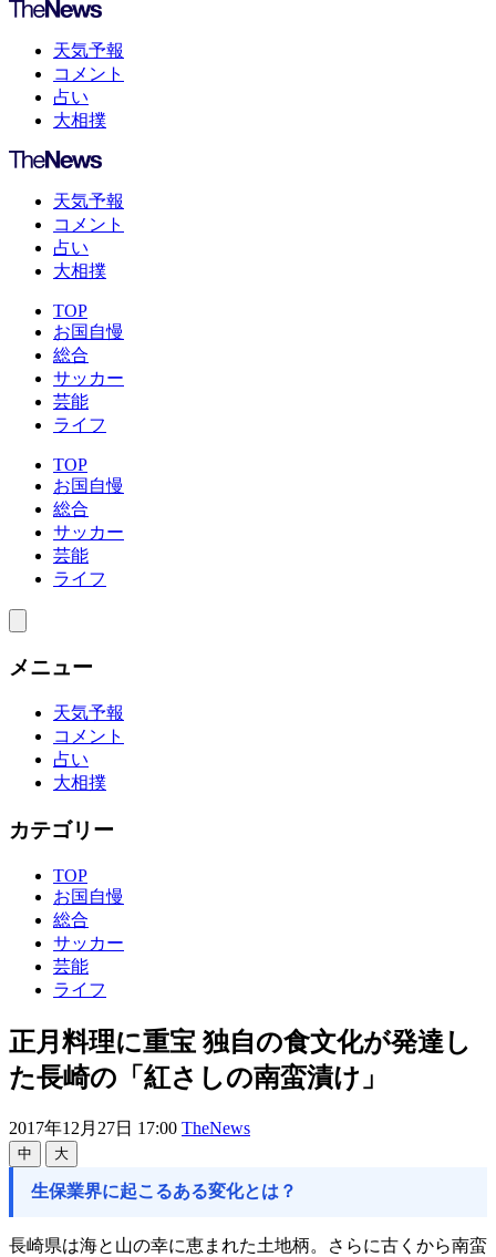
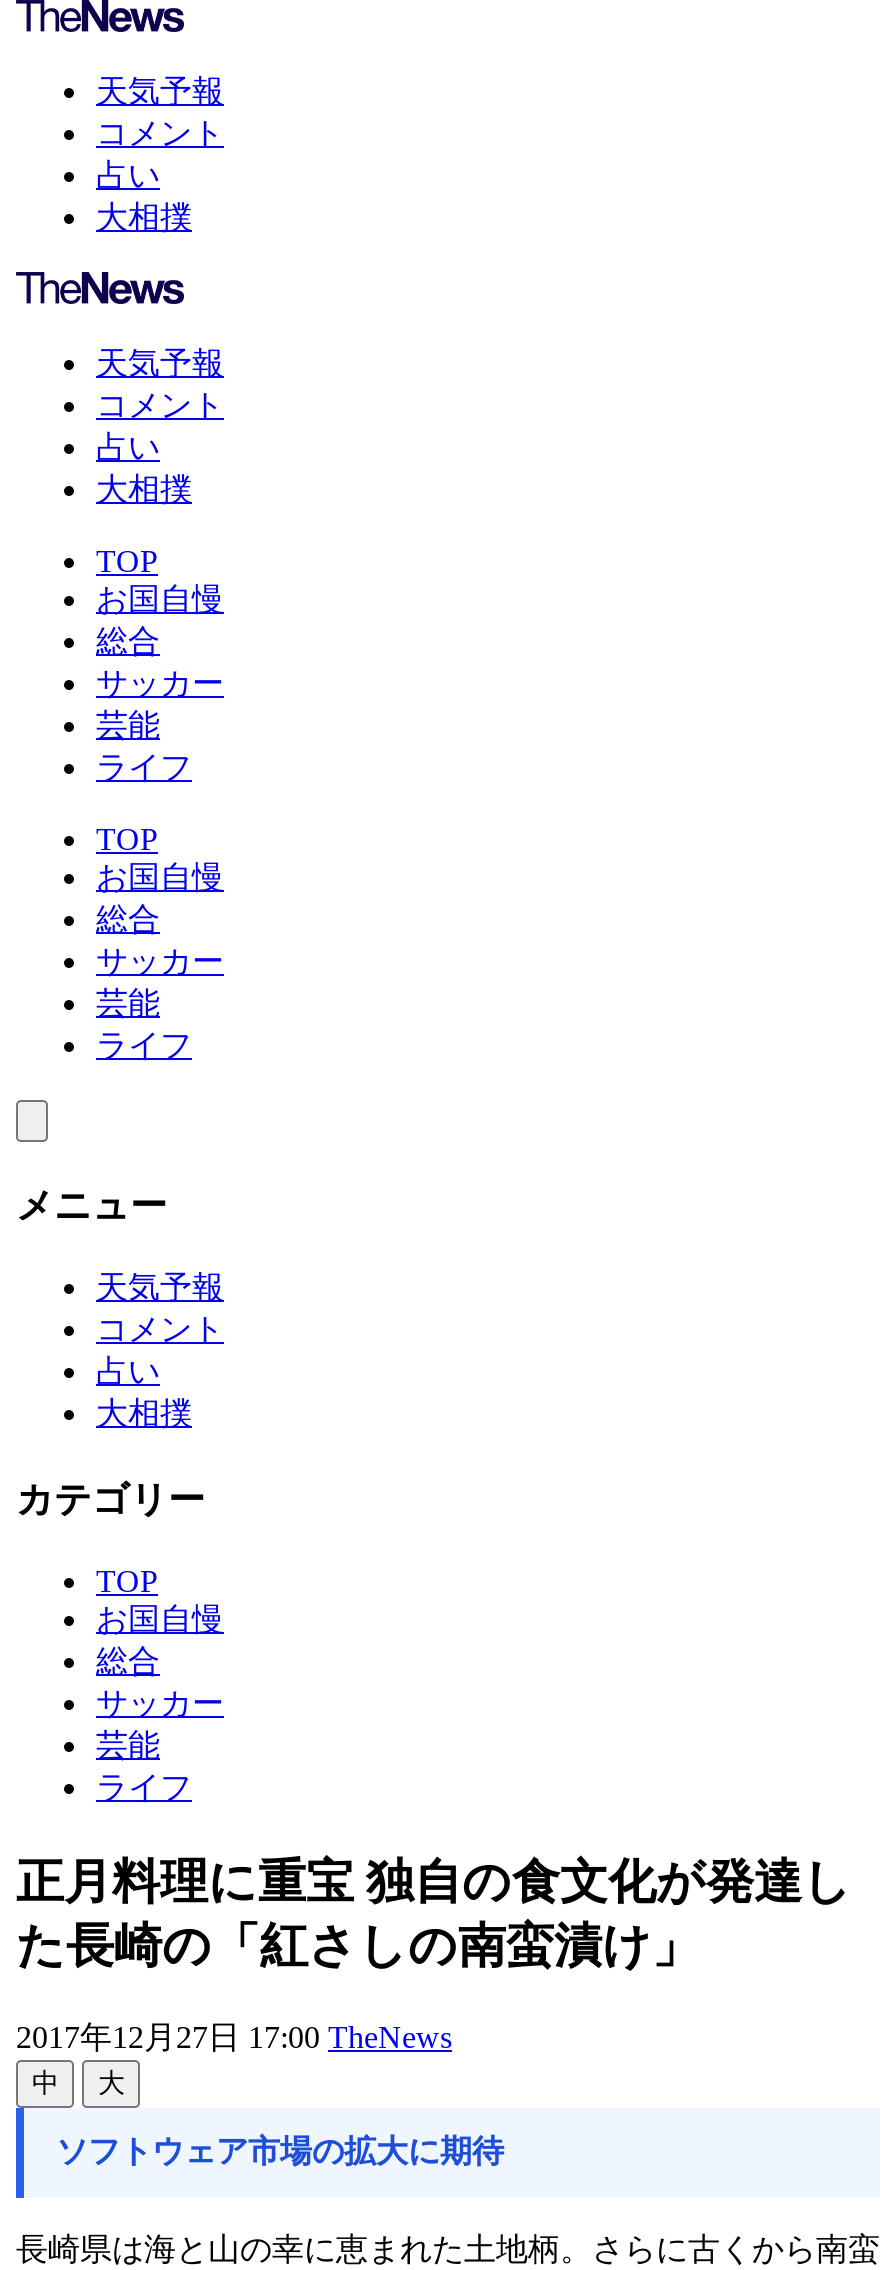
- 生保業界に起こるある変化とは？
+ ソフトウェア市場の拡大に期待
